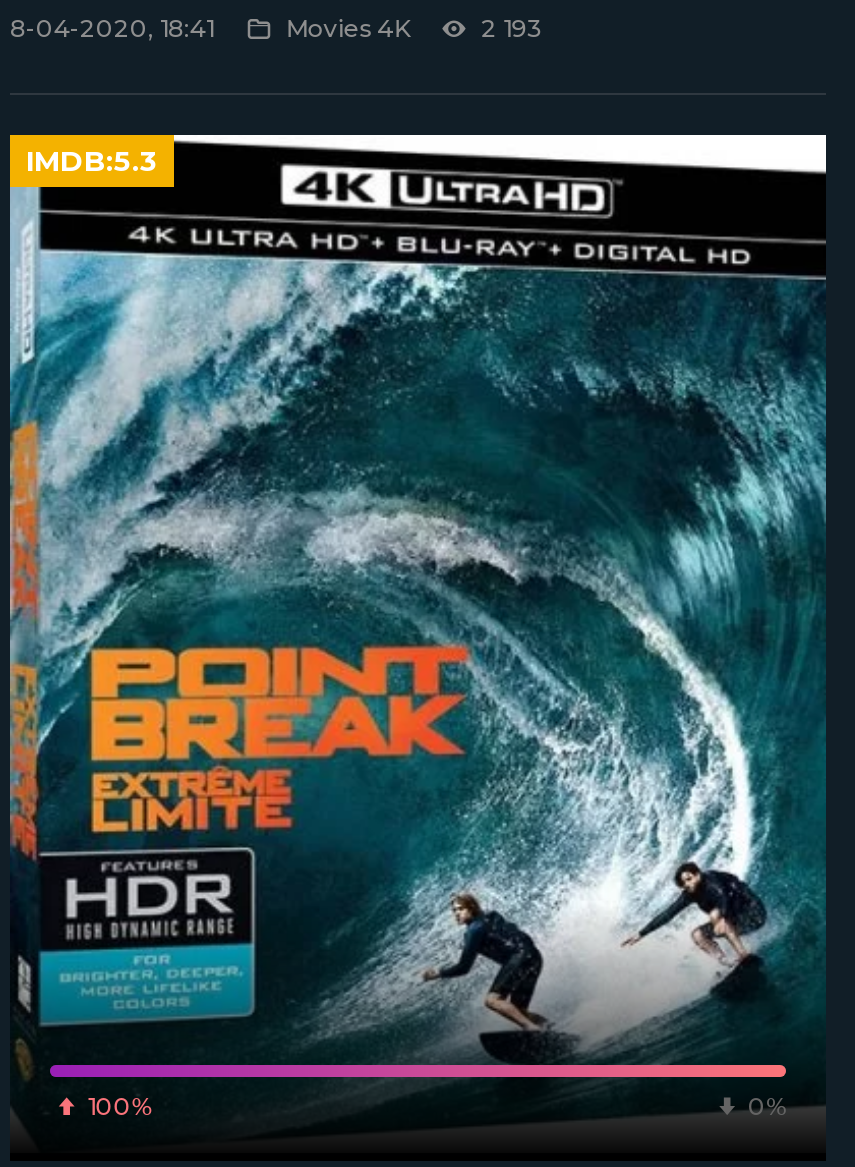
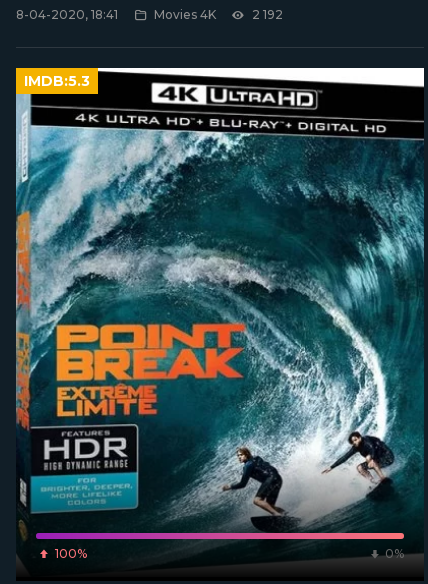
- 2 193
+ 2 192
